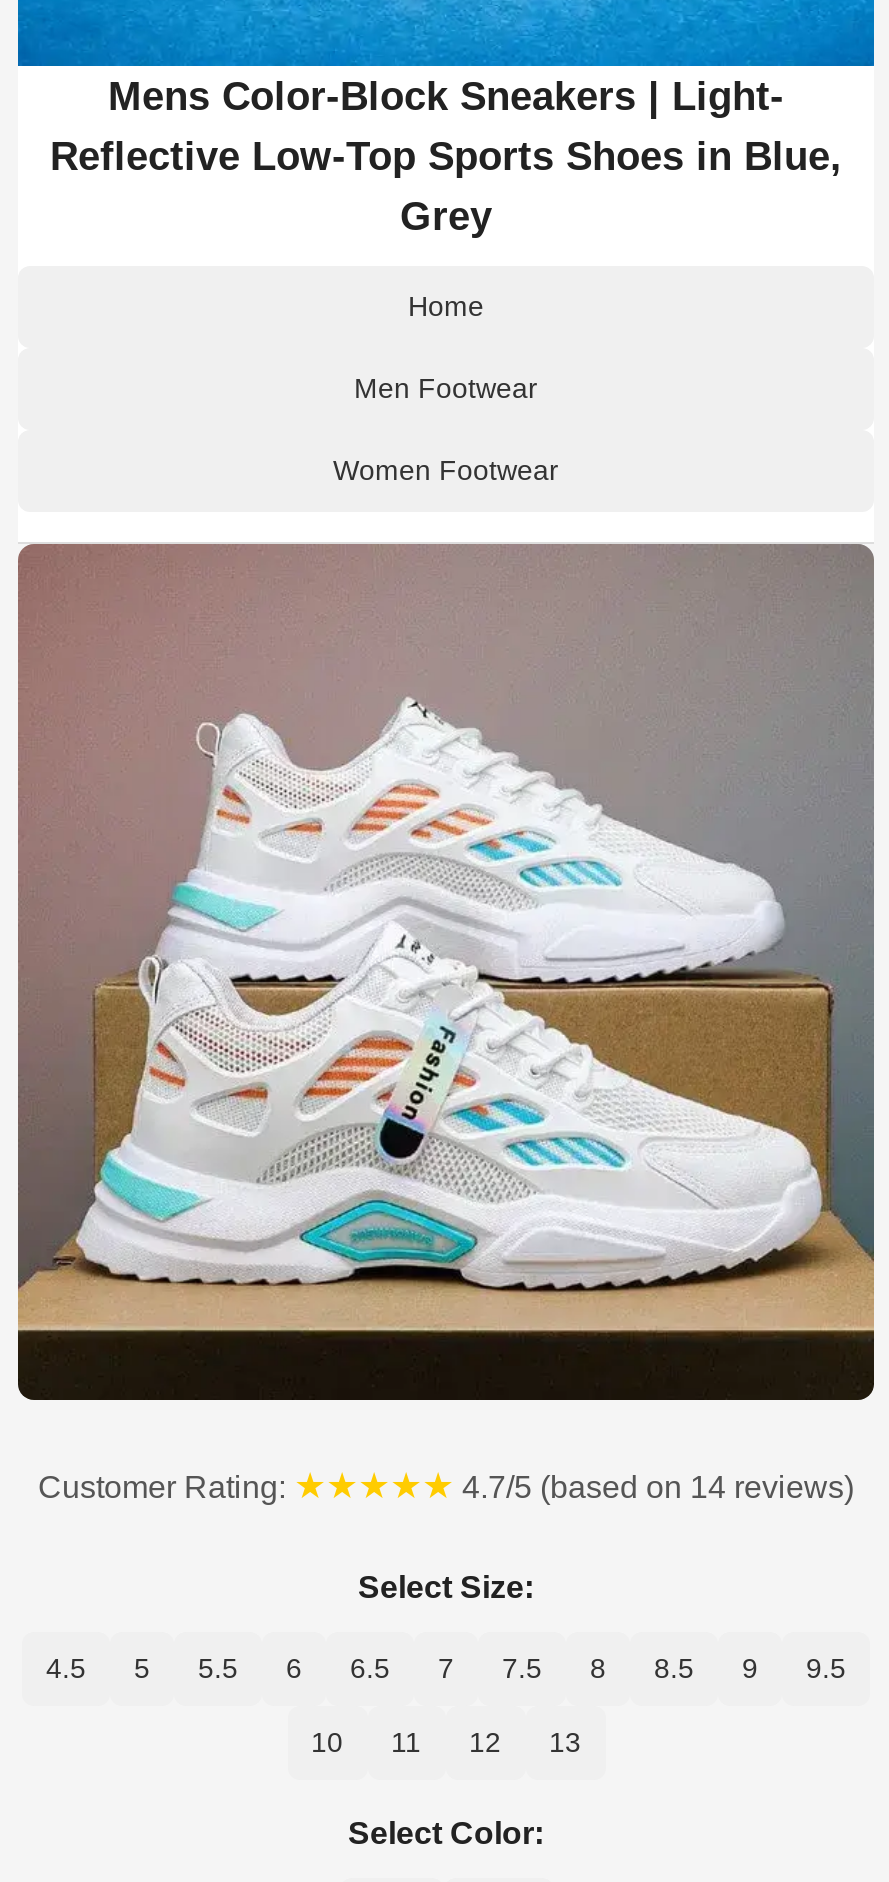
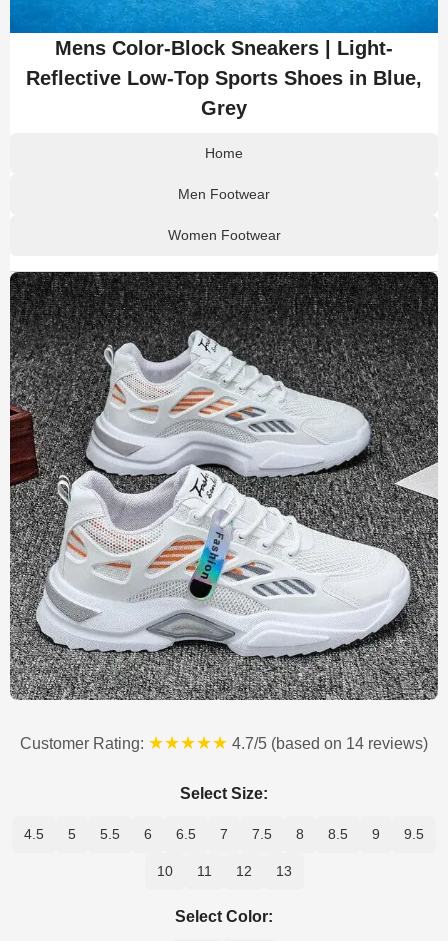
- [image]
+ [image]
